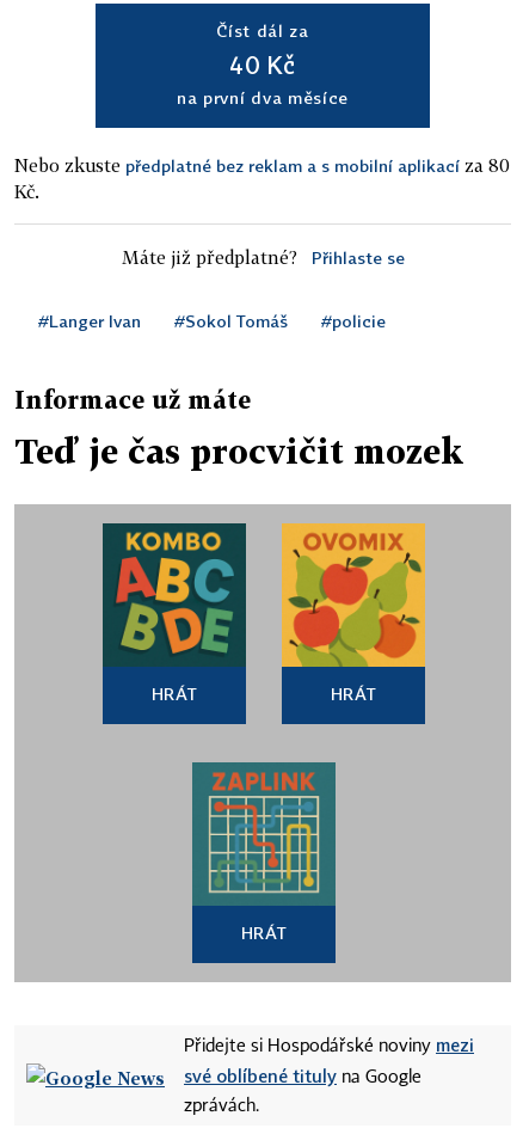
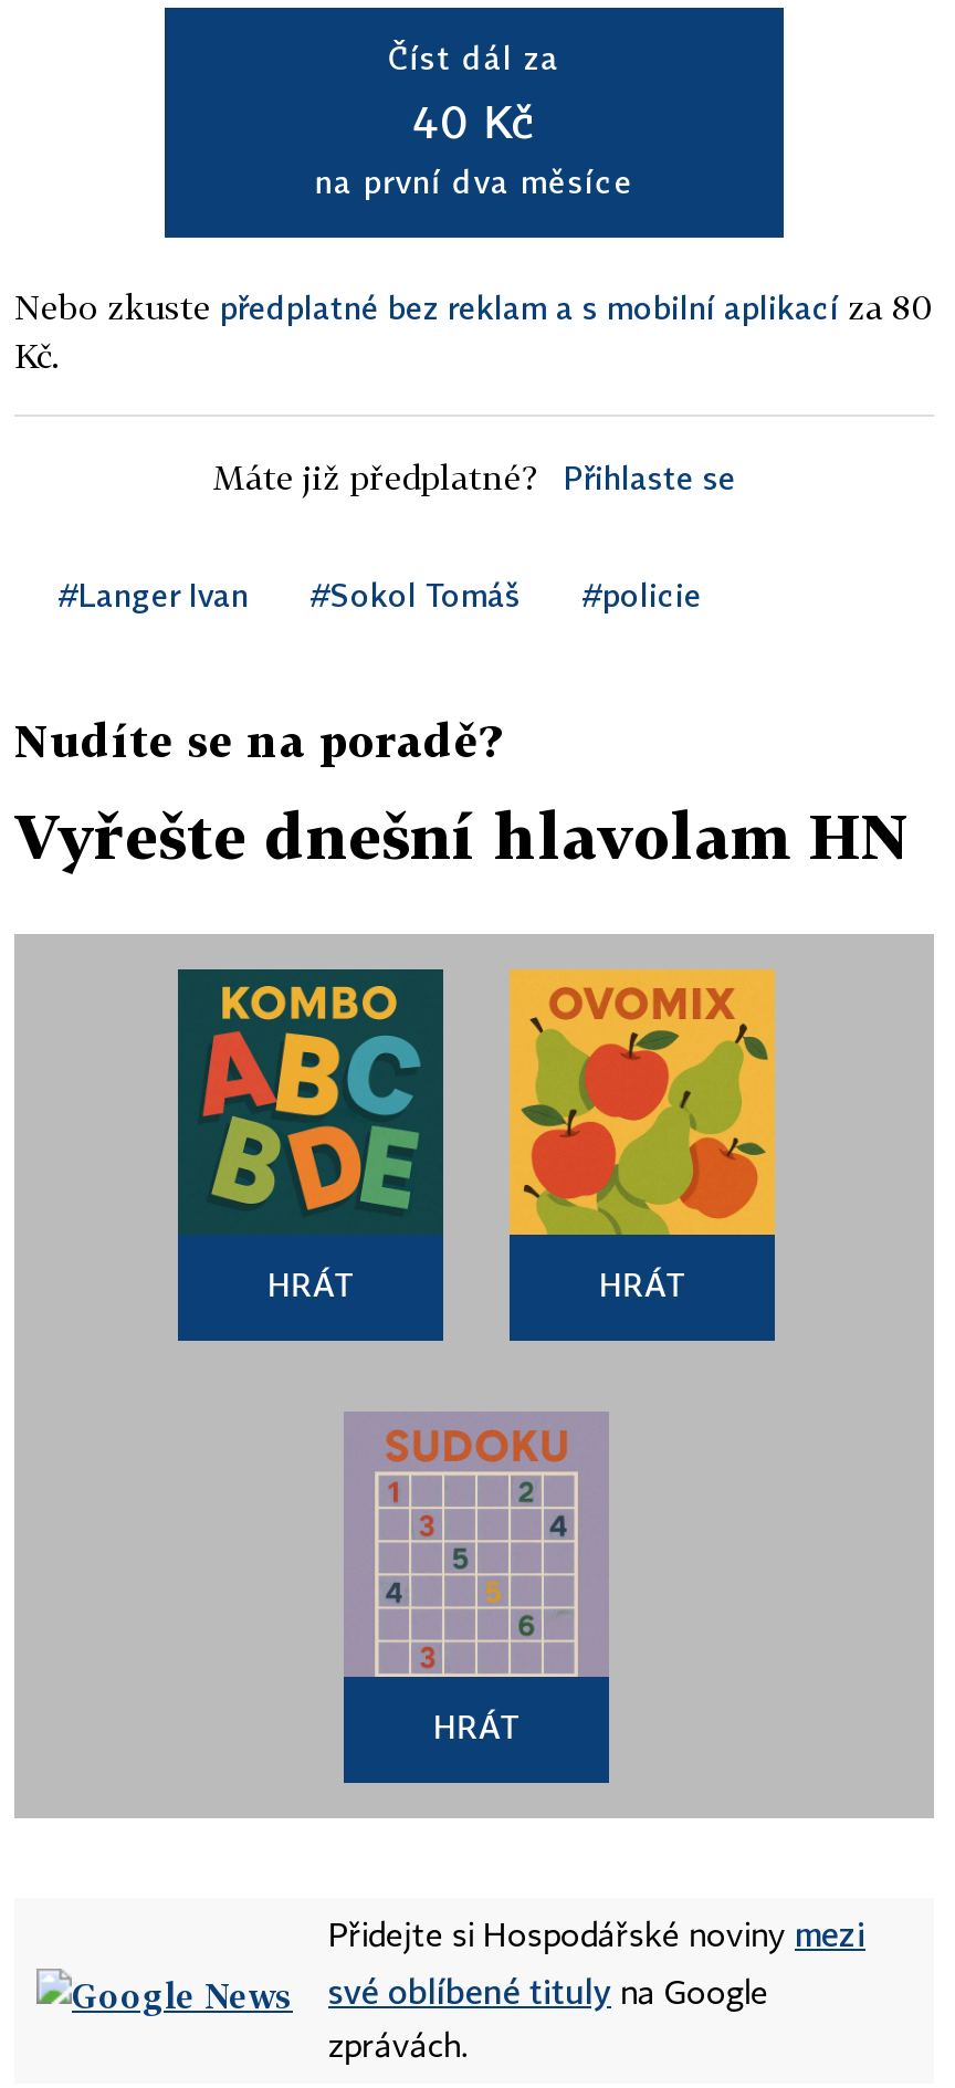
- Informace už máte
+ Nudíte se na poradě?

- Teď je čas procvičit mozek
+ Vyřešte dnešní hlavolam HN

- [image]
+ [image]
